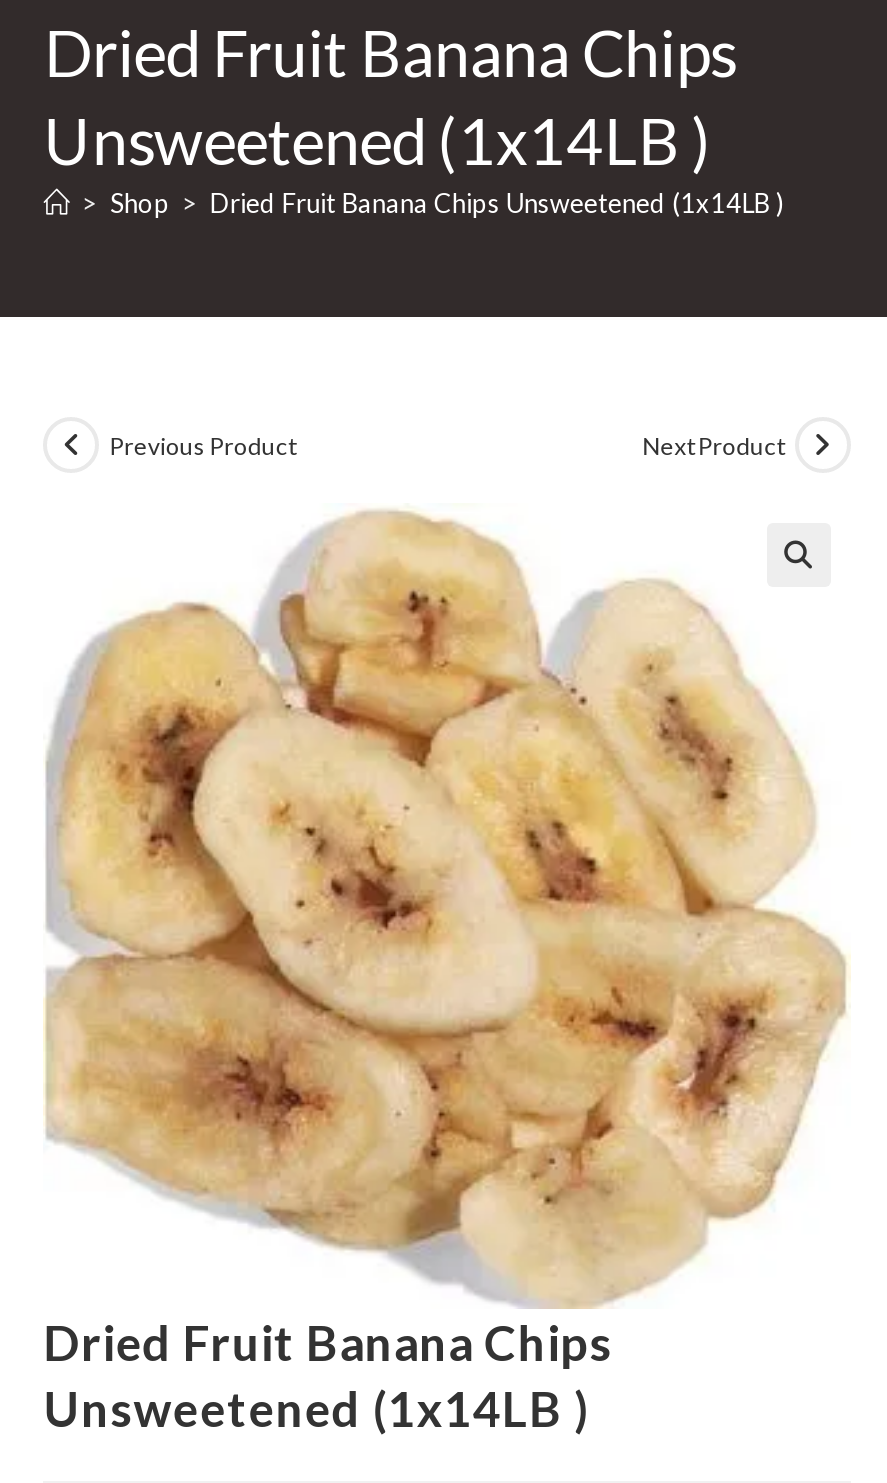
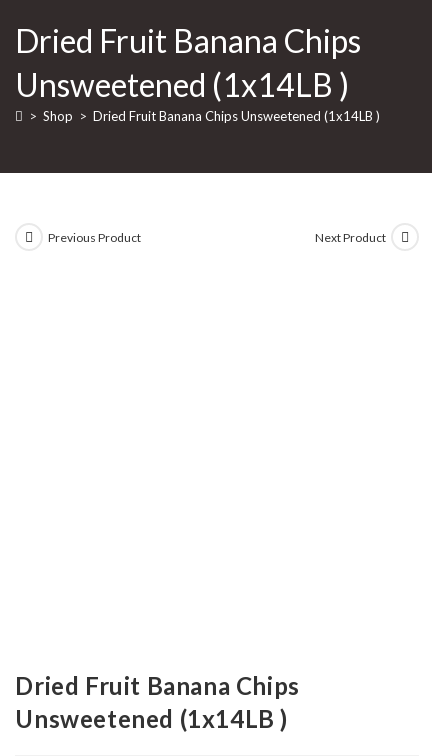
- [image]
